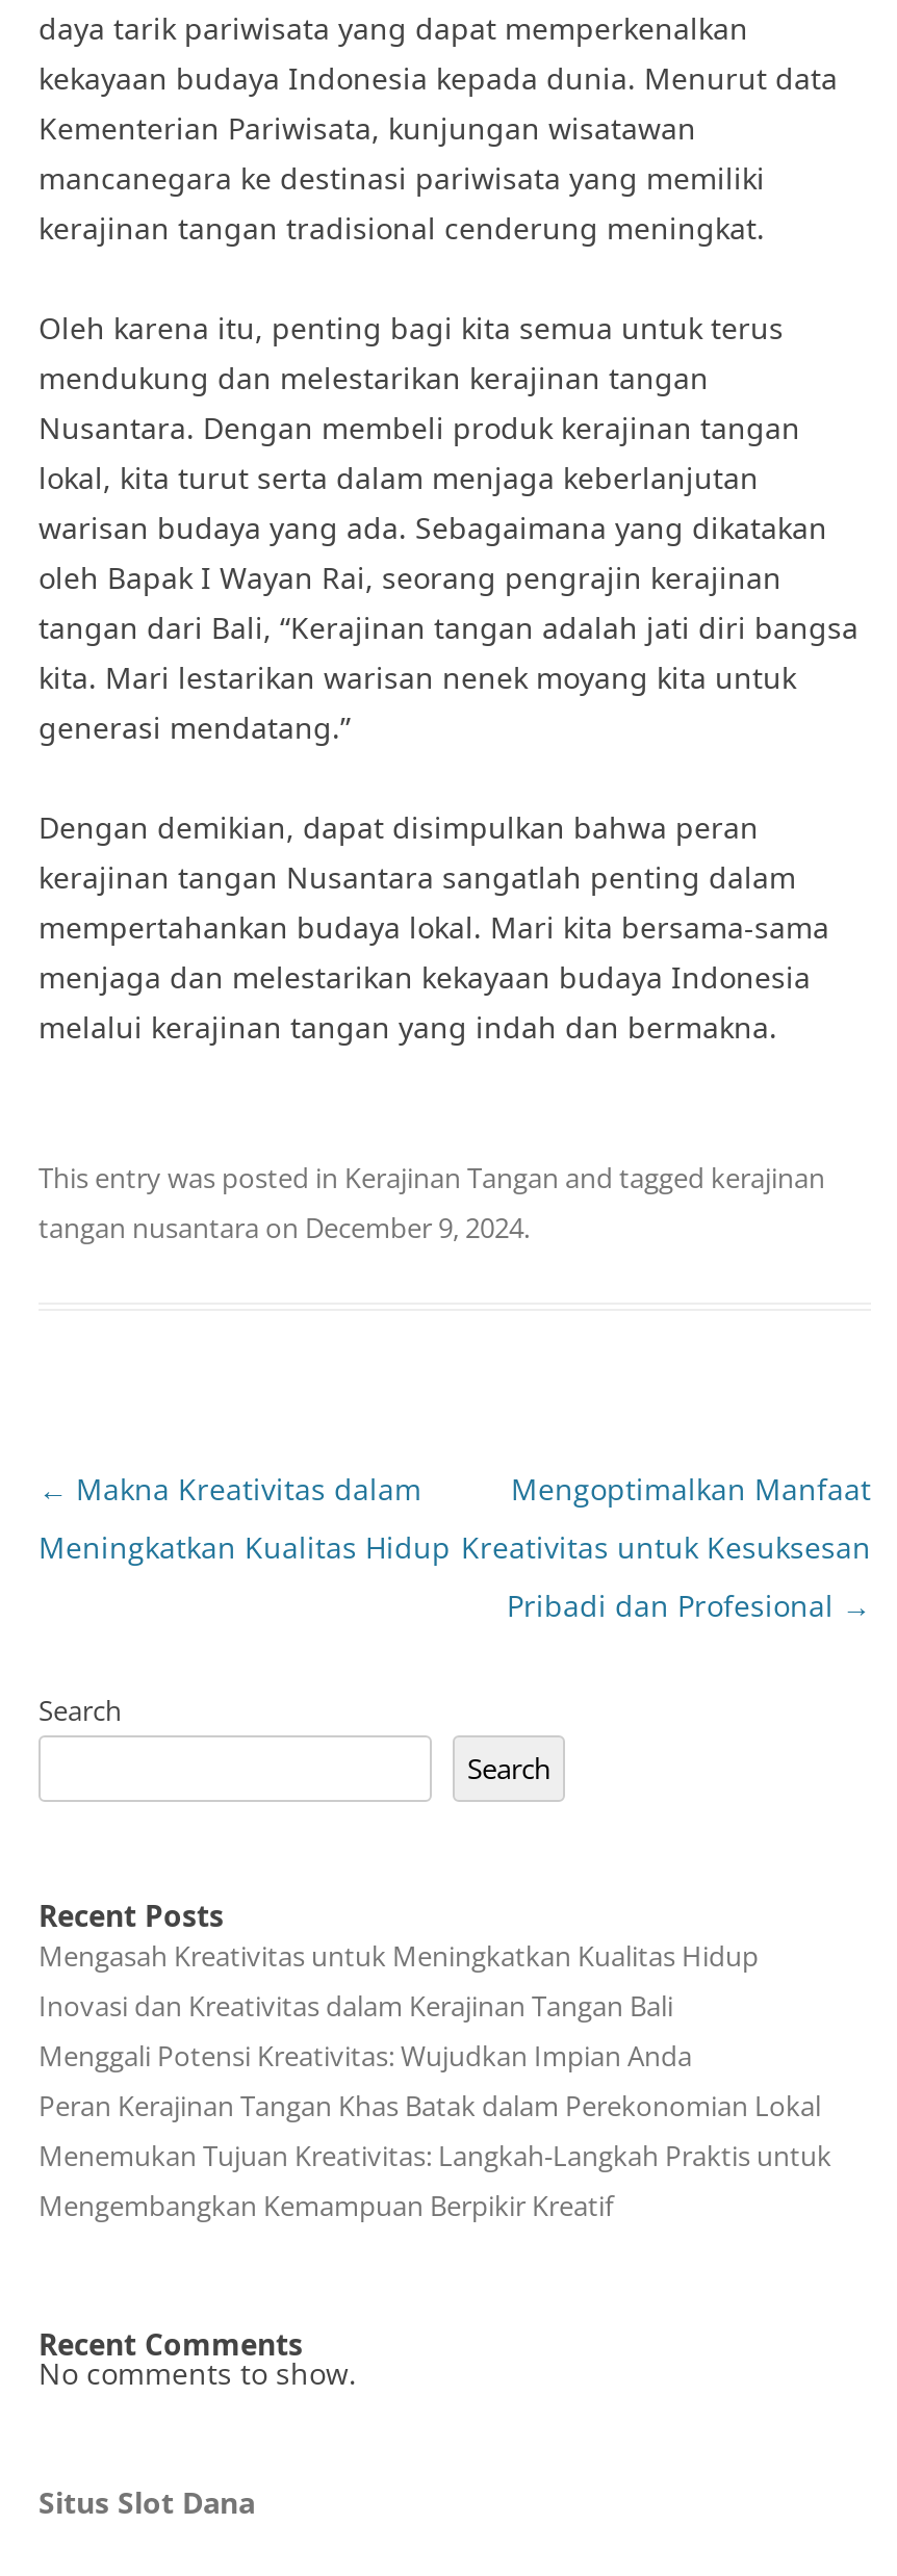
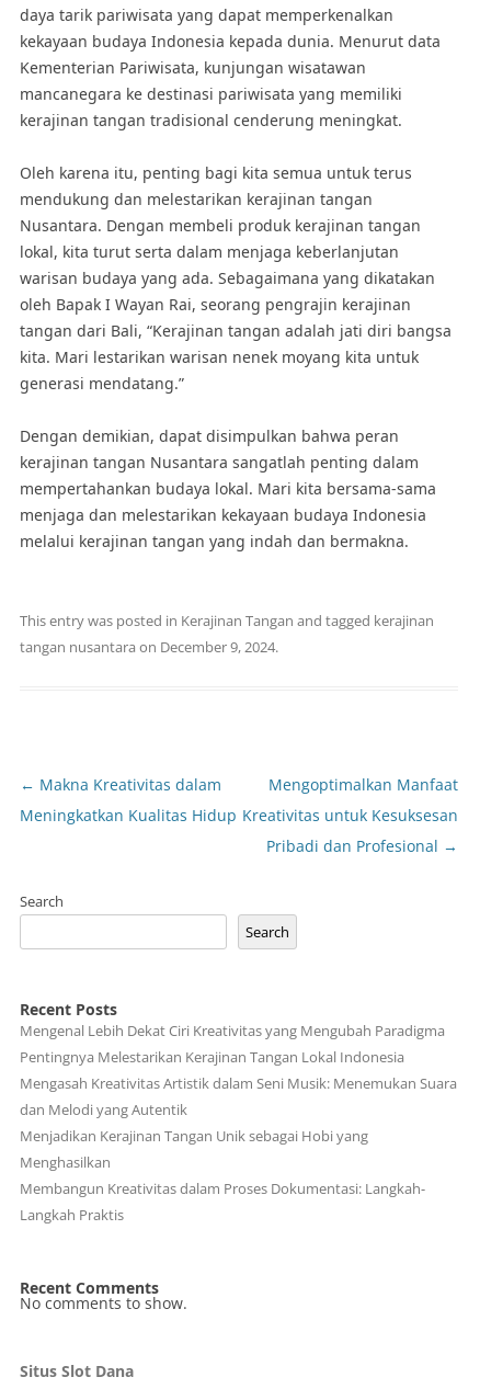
- Mengasah Kreativitas untuk Meningkatkan Kualitas Hidup
- Inovasi dan Kreativitas dalam Kerajinan Tangan Bali
- Menggali Potensi Kreativitas: Wujudkan Impian Anda
- Peran Kerajinan Tangan Khas Batak dalam Perekonomian Lokal
- Menemukan Tujuan Kreativitas: Langkah-Langkah Praktis untuk
- Mengembangkan Kemampuan Berpikir Kreatif
+ Mengenal Lebih Dekat Ciri Kreativitas yang Mengubah Paradigma
+ Pentingnya Melestarikan Kerajinan Tangan Lokal Indonesia
+ Mengasah Kreativitas Artistik dalam Seni Musik: Menemukan Suara
+ dan Melodi yang Autentik
+ Menjadikan Kerajinan Tangan Unik sebagai Hobi yang
+ Menghasilkan
+ Membangun Kreativitas dalam Proses Dokumentasi: Langkah-
+ Langkah Praktis
